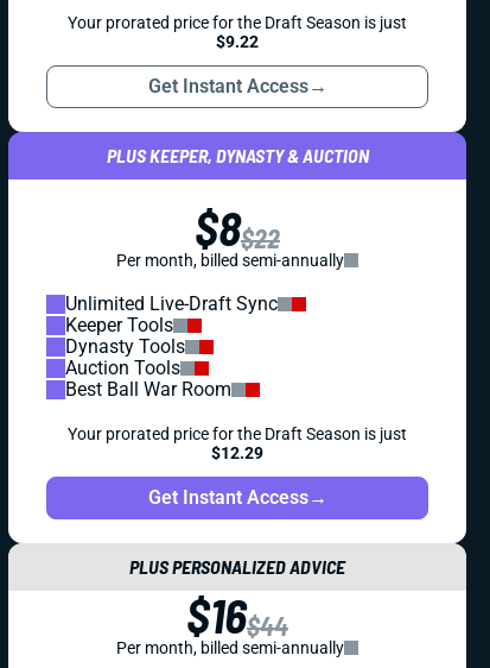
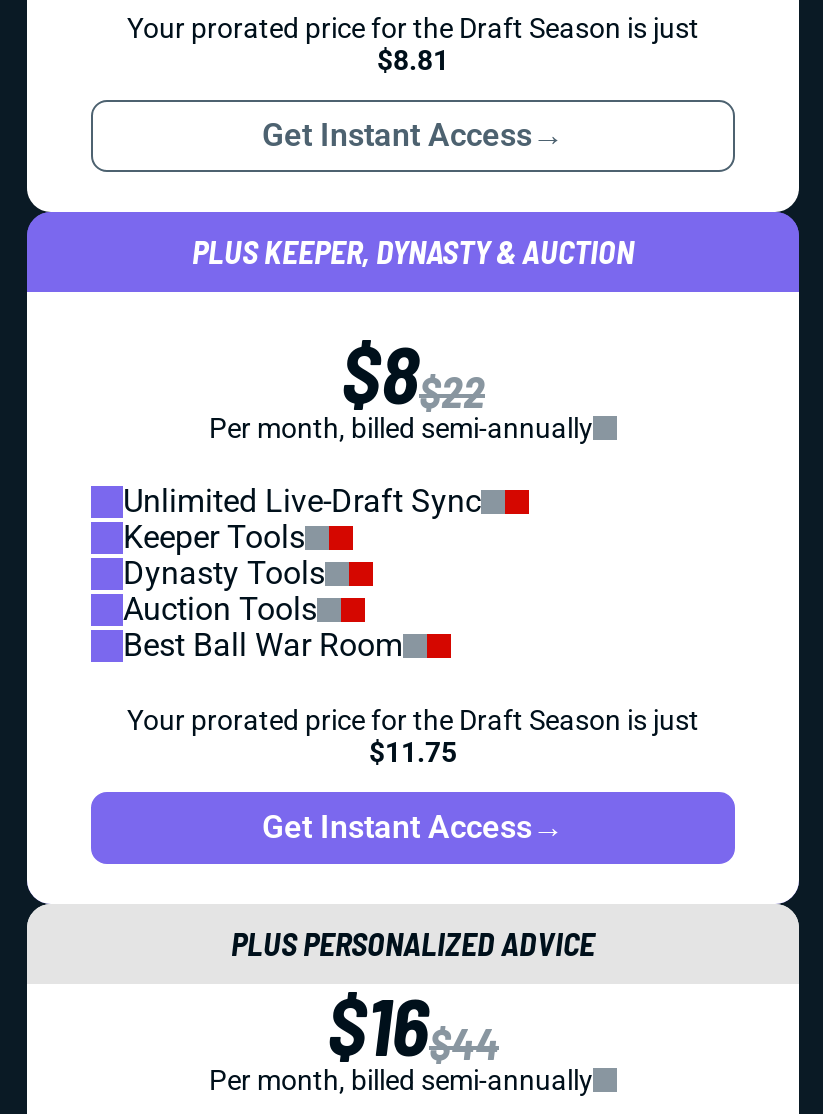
- $9.22
+ $8.81

- $12.29
+ $11.75
